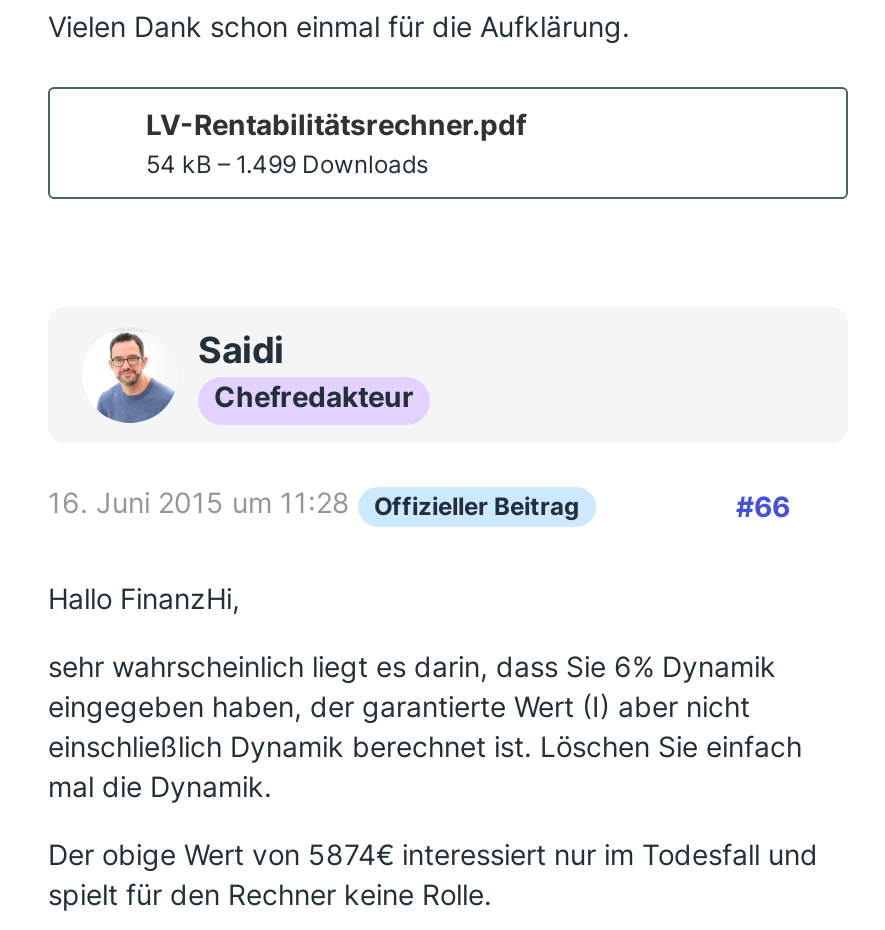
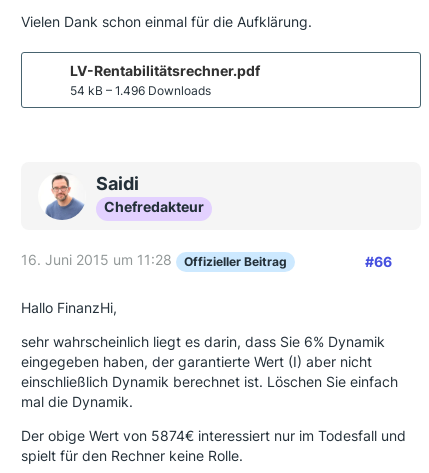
- 54 kB – 1.499 Downloads
+ 54 kB – 1.496 Downloads
